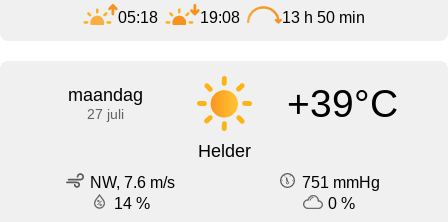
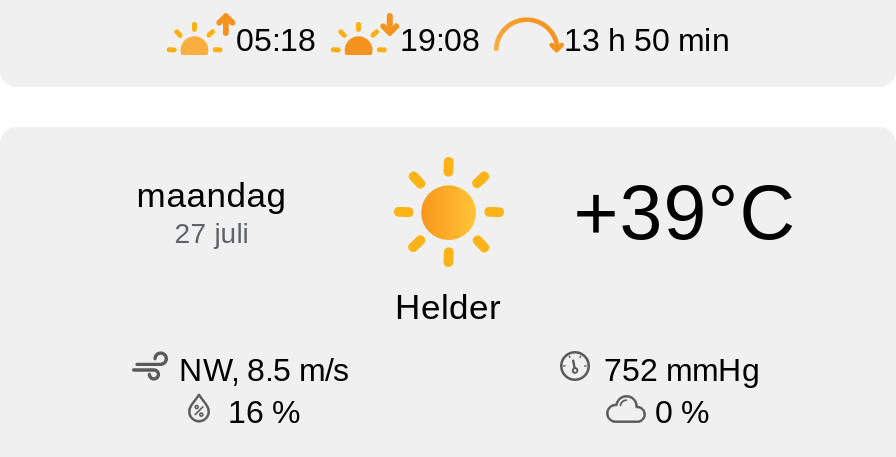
- NW, 7.6 m/s
+ NW, 8.5 m/s

- 751 mmHg
+ 752 mmHg

- 14 %
+ 16 %
